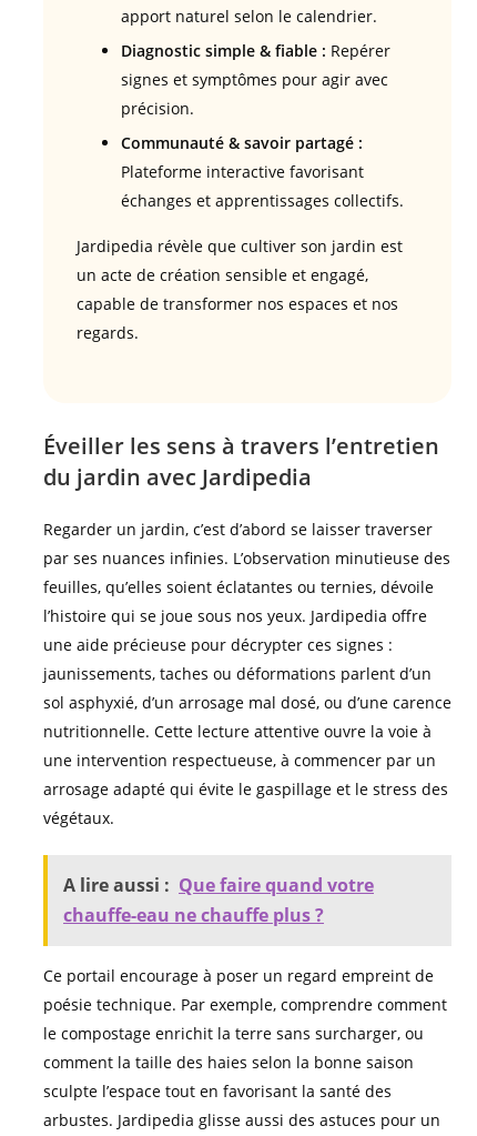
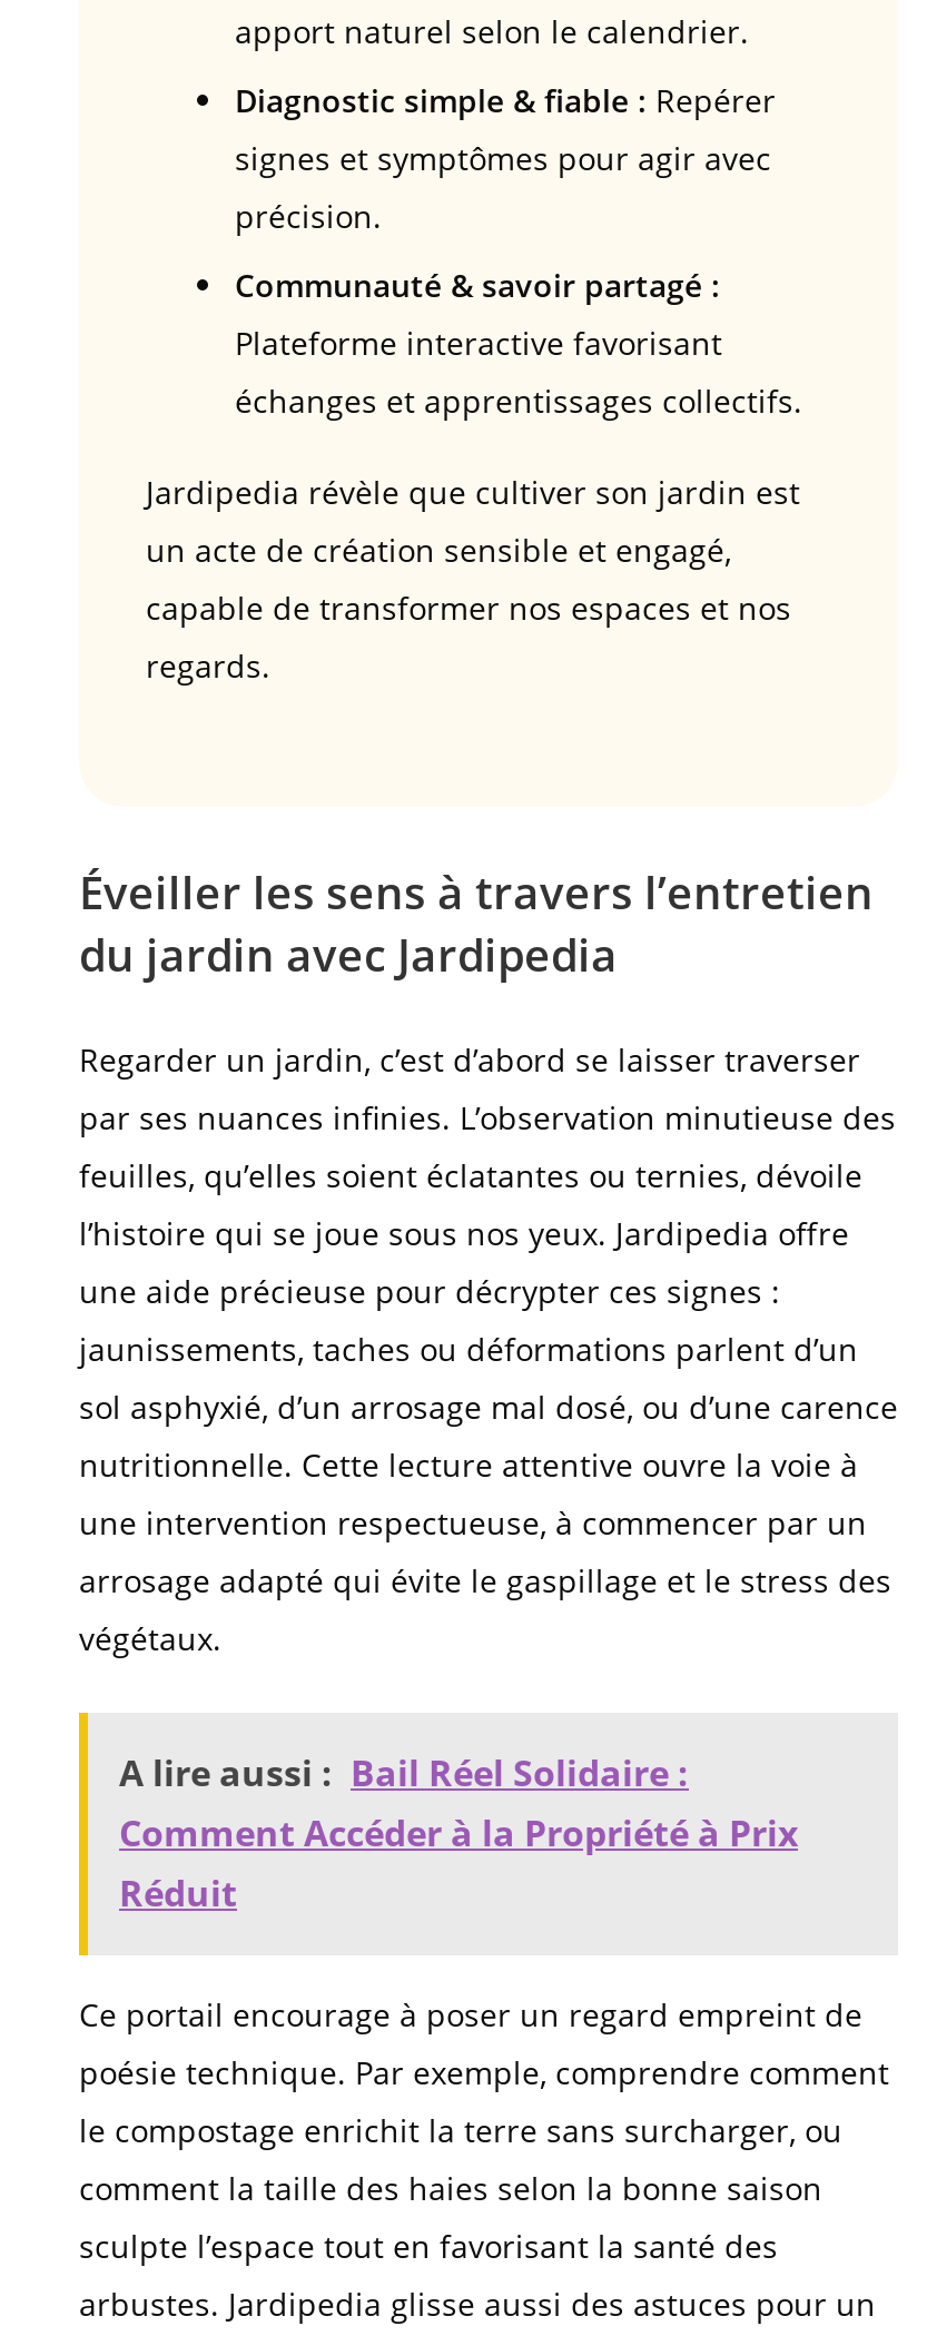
- A lire aussi : Que faire quand votre
- chauffe-eau ne chauffe plus ?
+ A lire aussi : Bail Réel Solidaire :
+ Comment Accéder à la Propriété à Prix
+ Réduit
